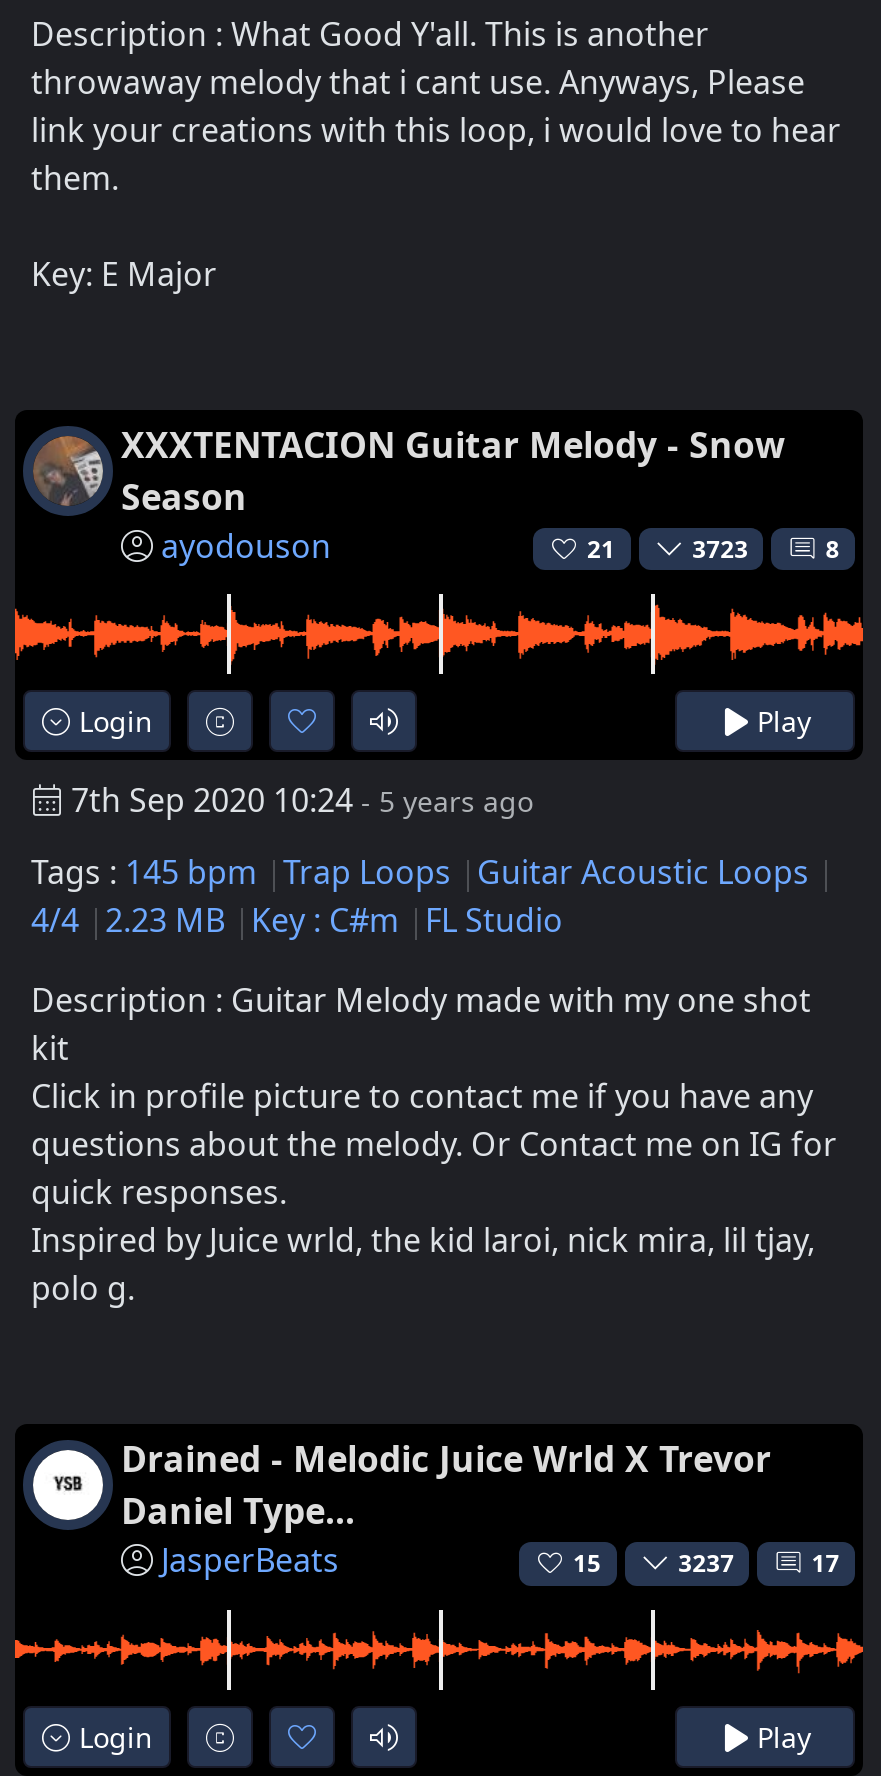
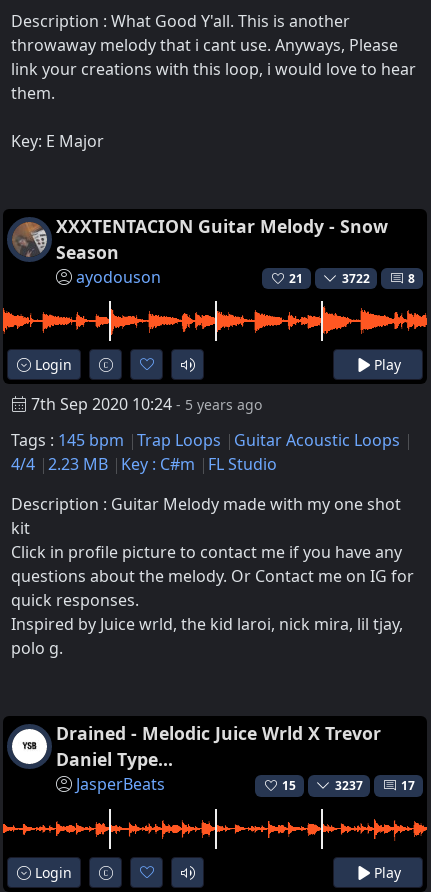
- 3723
+ 3722
